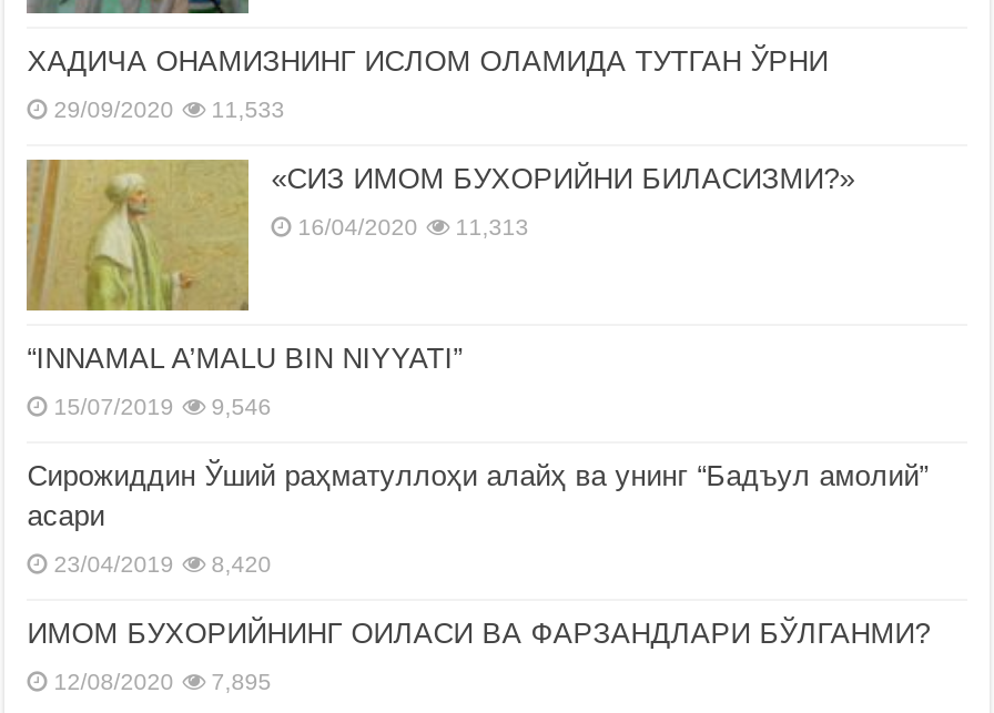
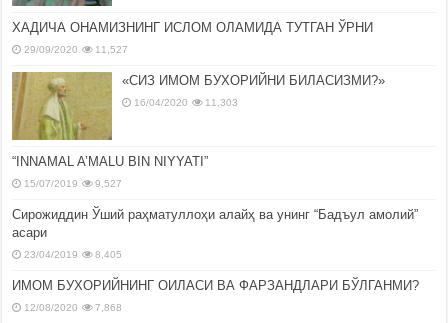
- 29/09/2020 11,533
+ 29/09/2020 11,527

- 16/04/2020 11,313
+ 16/04/2020 11,303

- 15/07/2019 9,546
+ 15/07/2019 9,527

- 23/04/2019 8,420
+ 23/04/2019 8,405

- 12/08/2020 7,895
+ 12/08/2020 7,868
